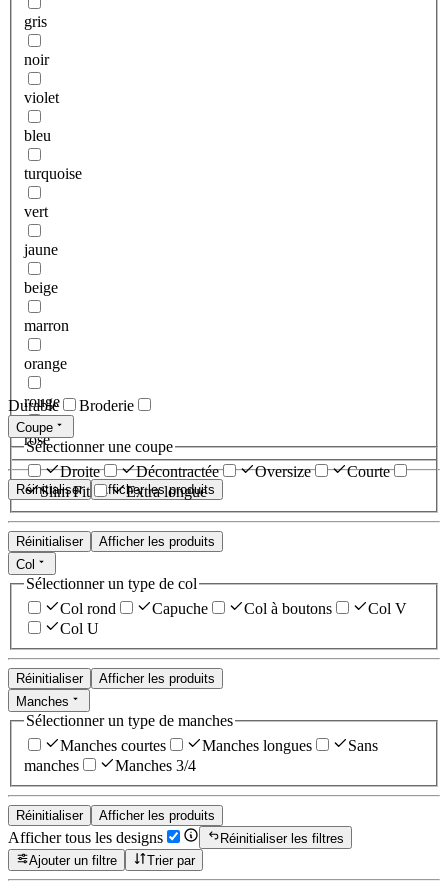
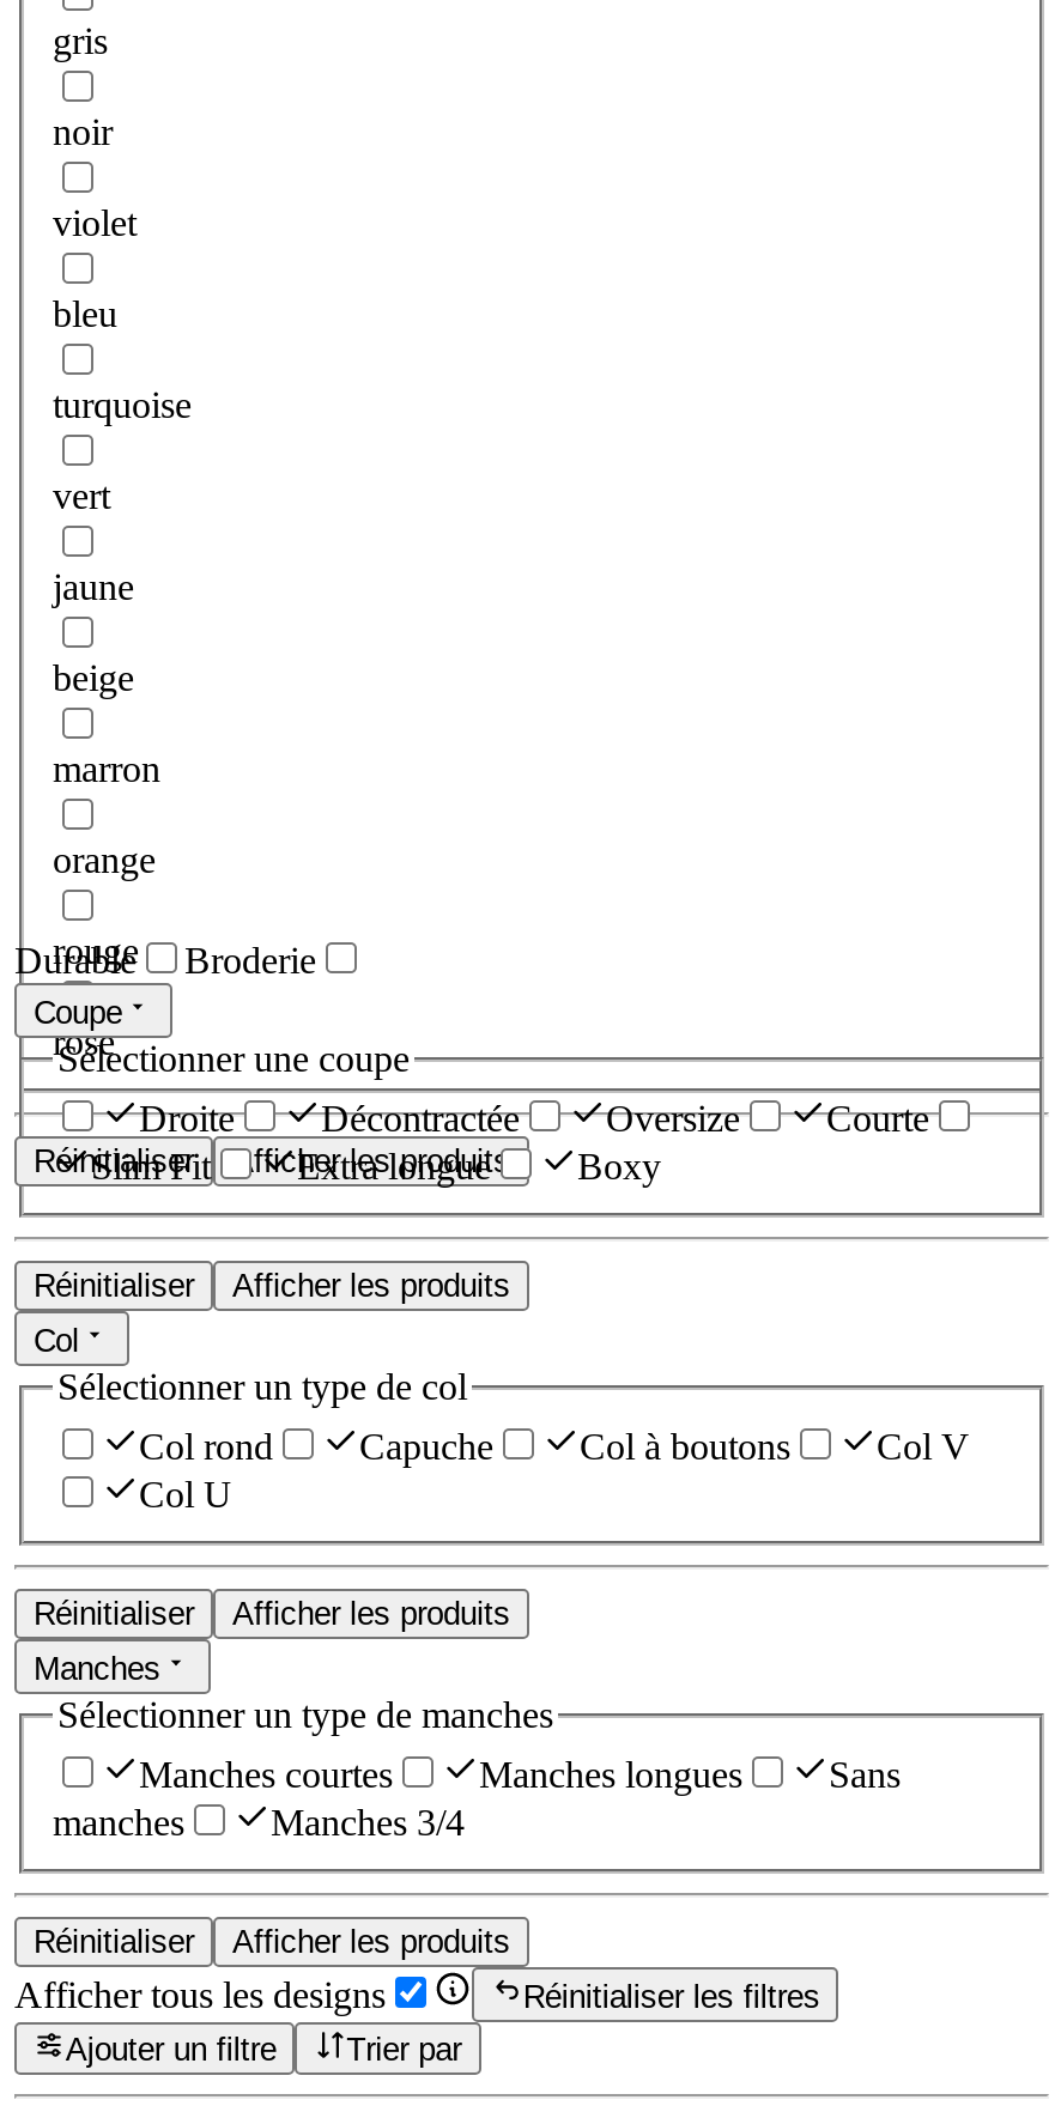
+ Boxy
